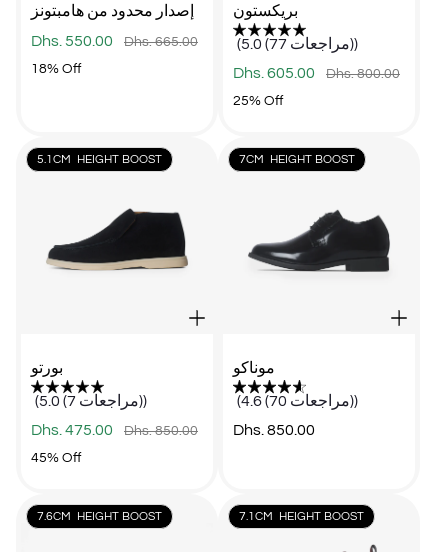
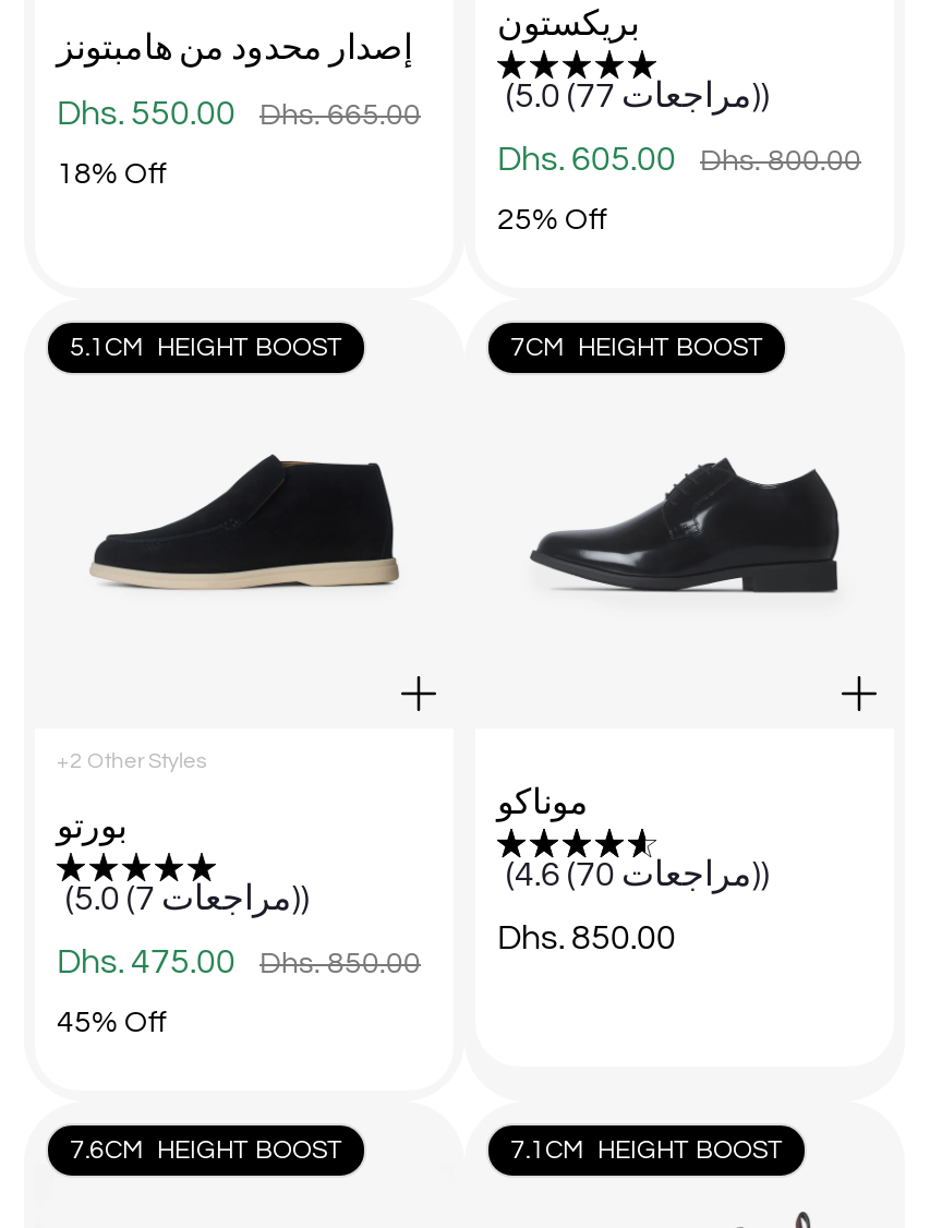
+ +2 Other Styles
